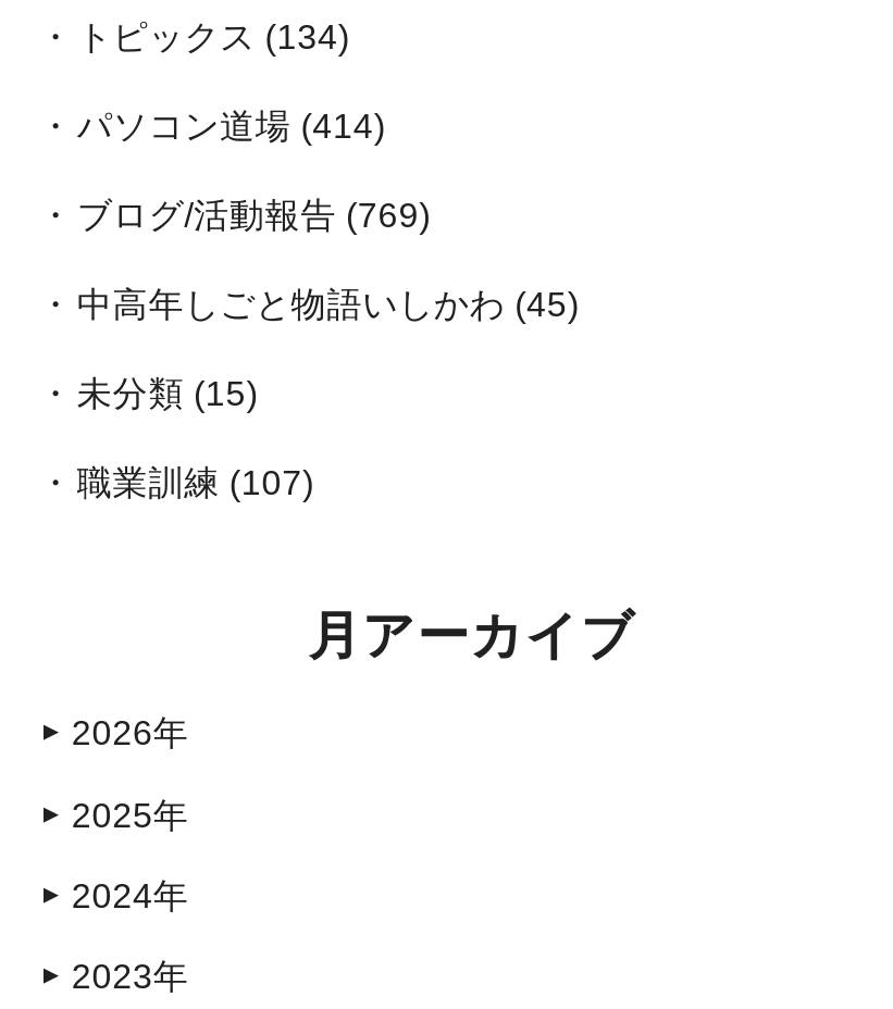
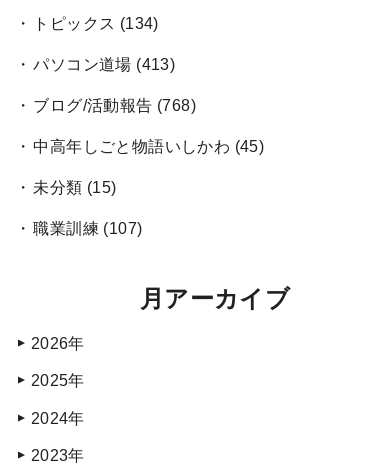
- パソコン道場(414)
+ パソコン道場(413)

- ブログ/活動報告(769)
+ ブログ/活動報告(768)
